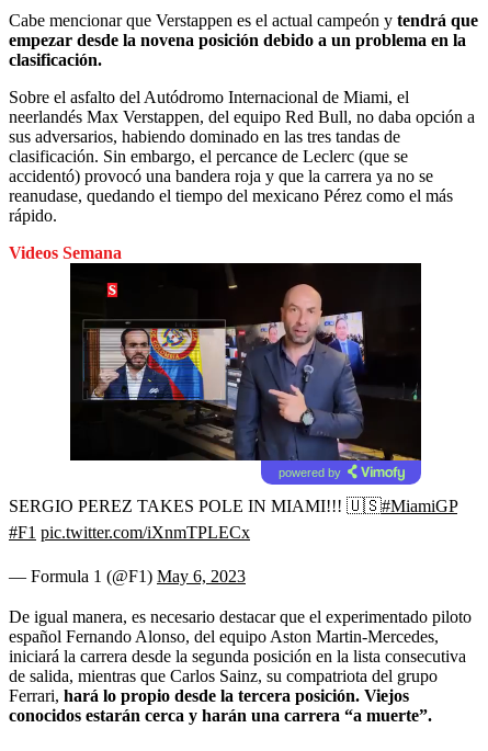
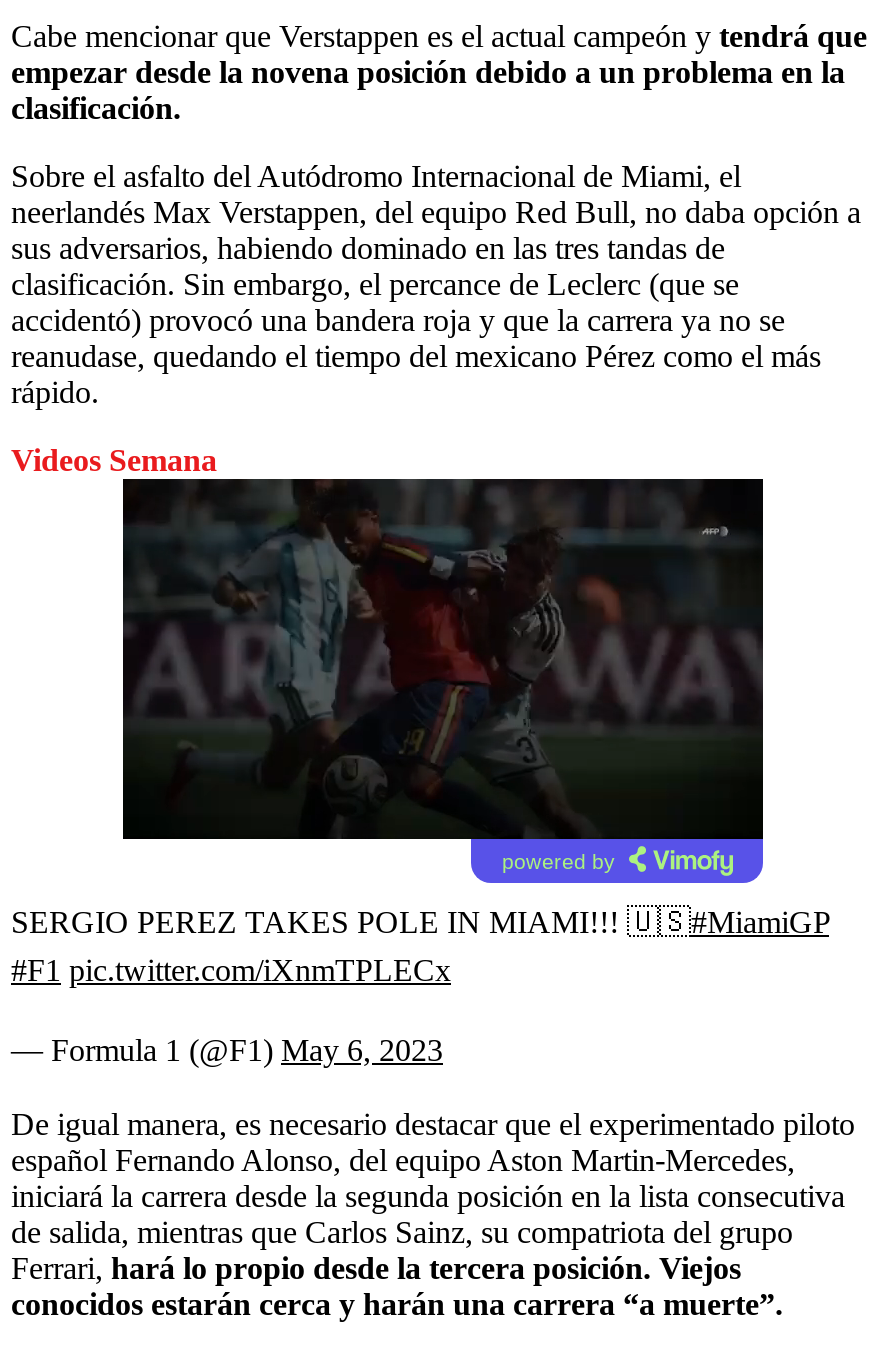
- [image]
+ [image]
